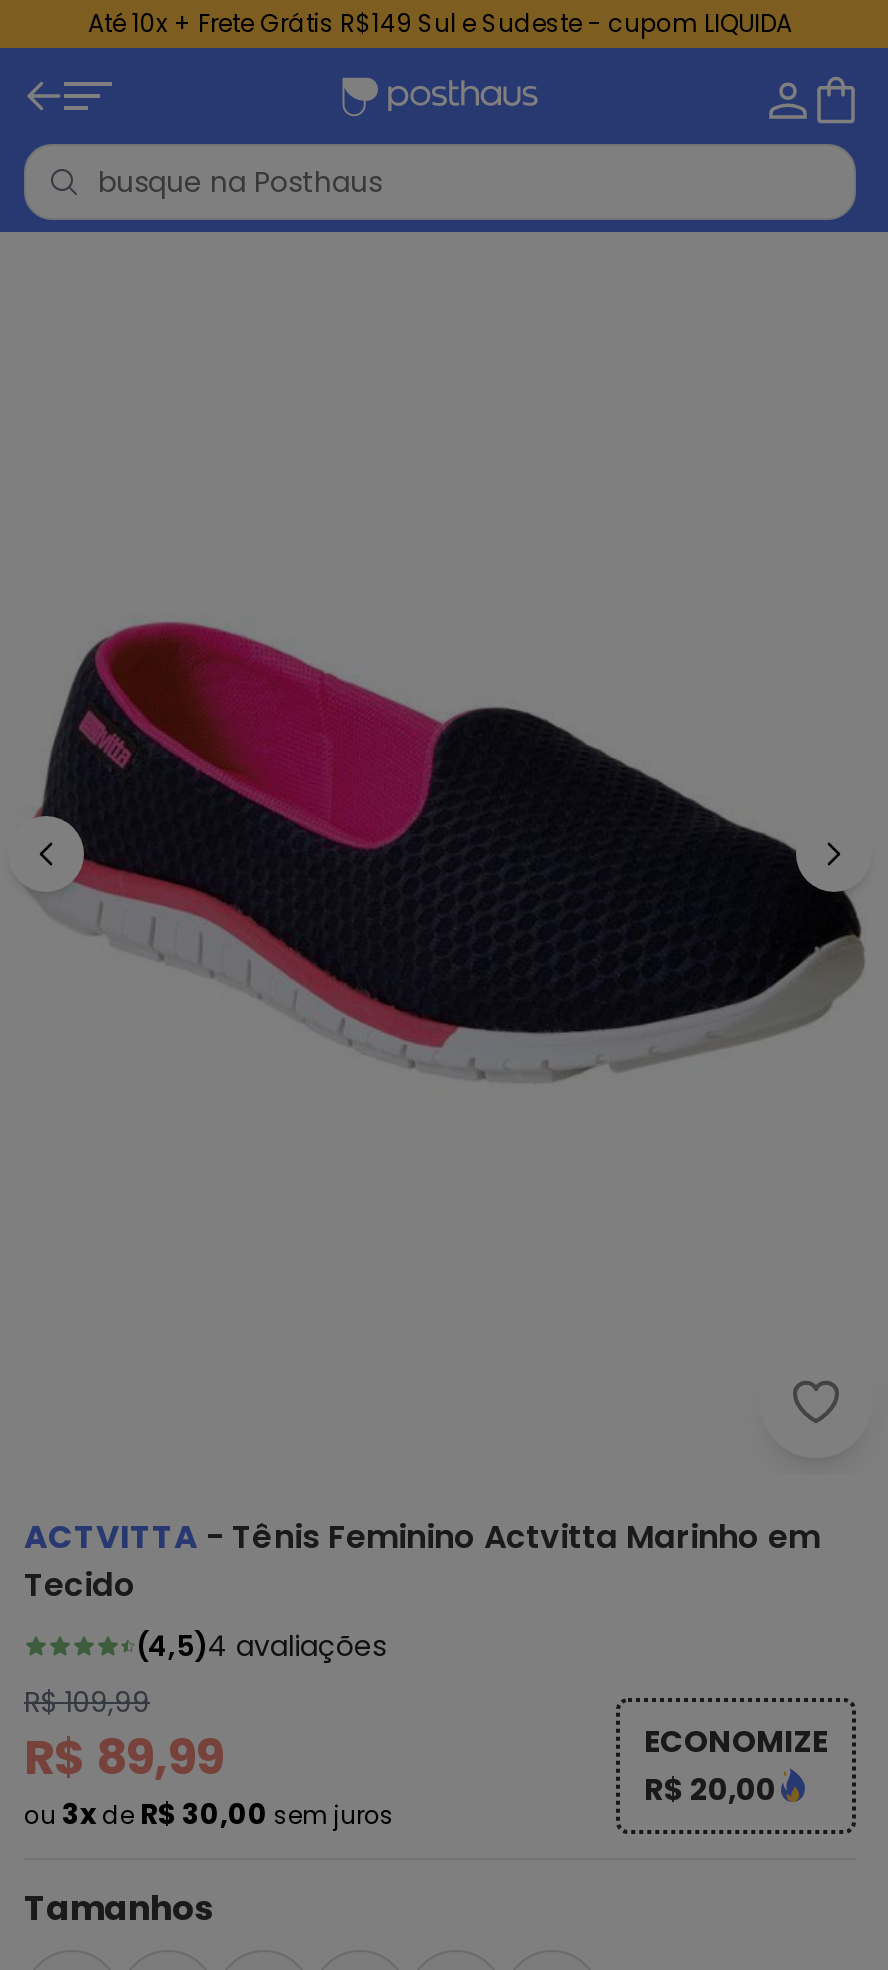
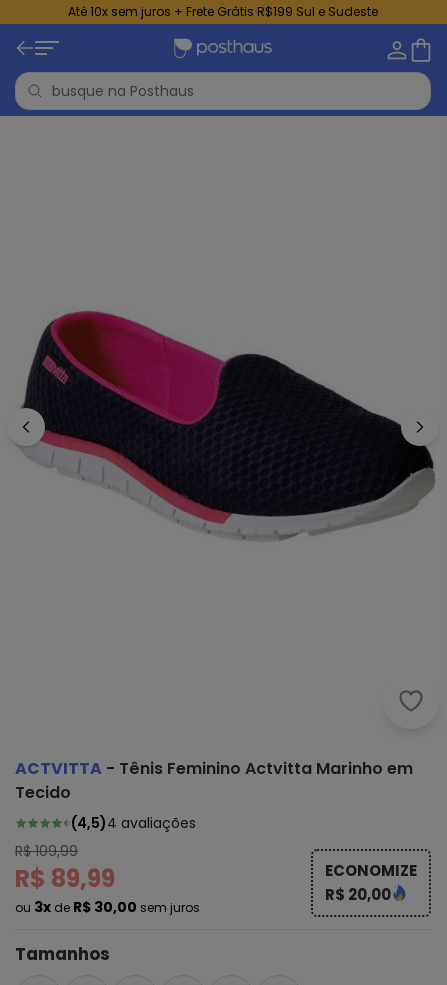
- Até 10x + Frete Grátis R$149 Sul e Sudeste - cupom LIQUIDA
+ Até 10x sem juros + Frete Grátis R$199 Sul e Sudeste
